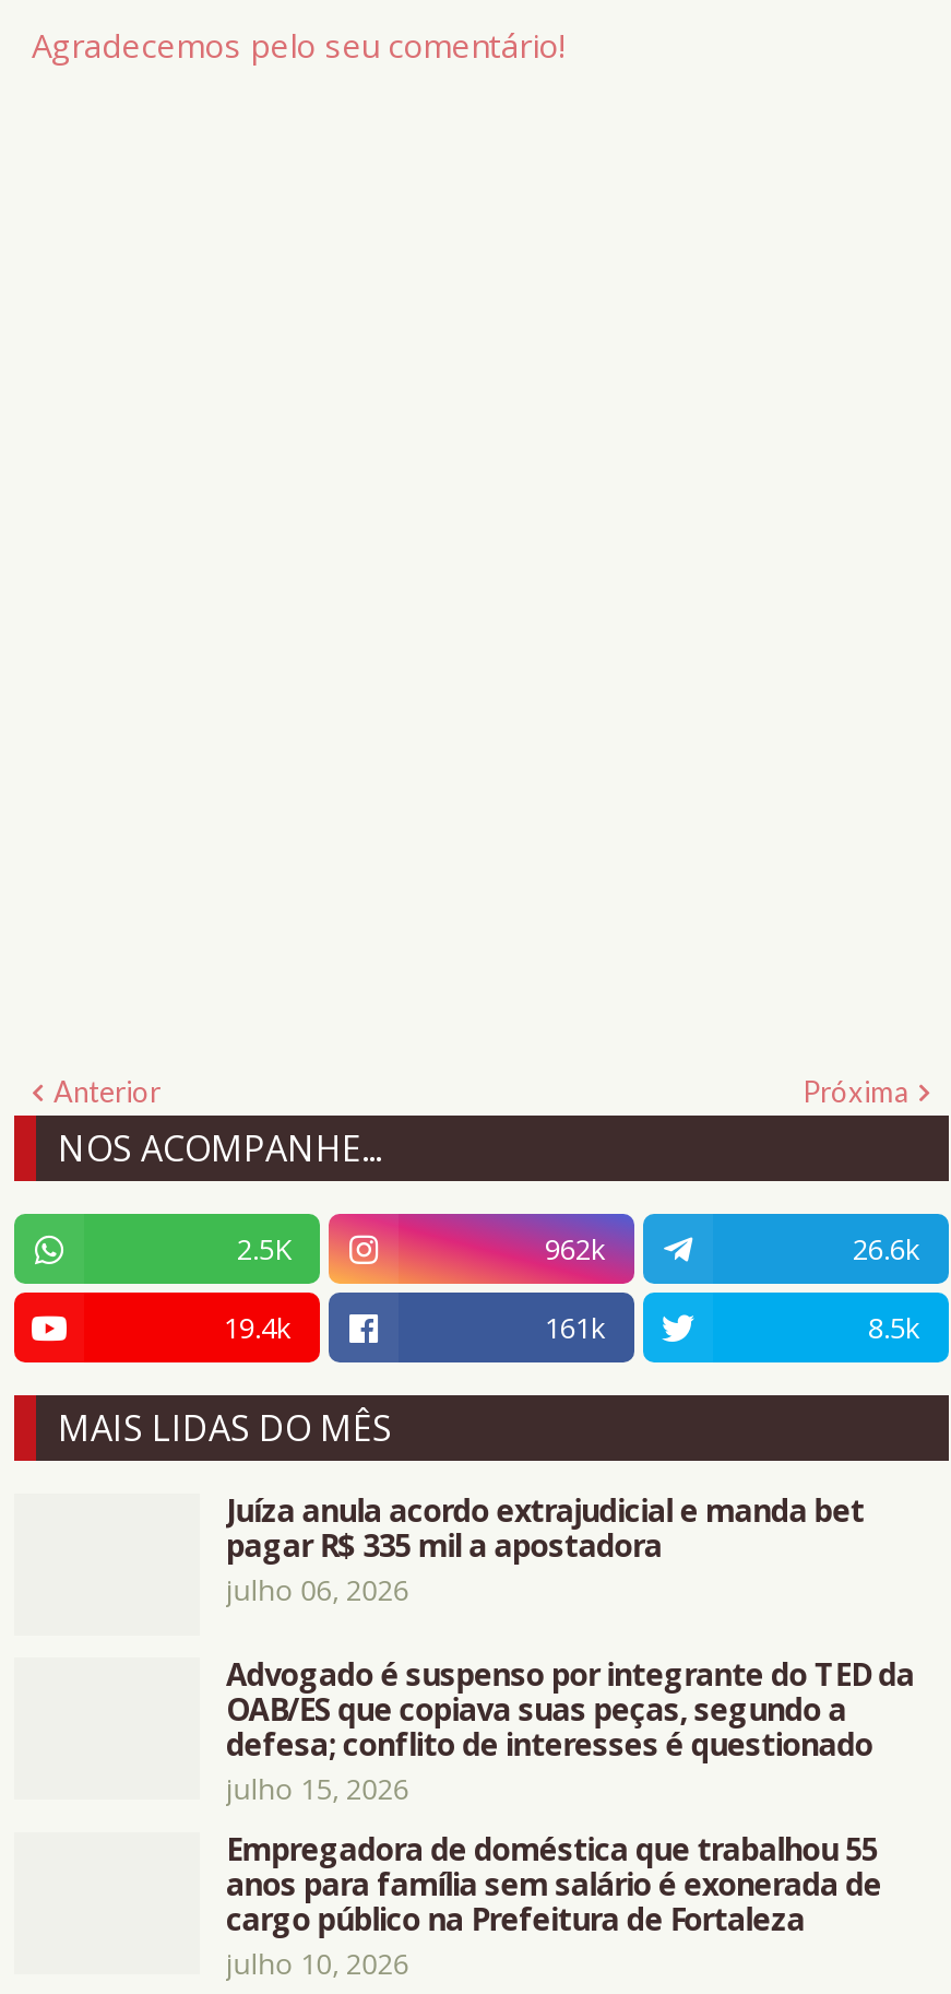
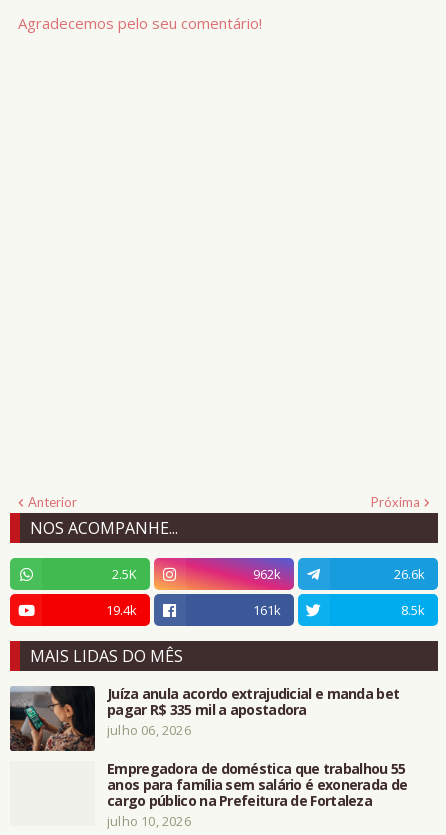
+ [image]

- Advogado é suspenso por integrante do TED da
- OAB/ES que copiava suas peças, segundo a
- defesa; conflito de interesses é questionado
- julho 15, 2026
